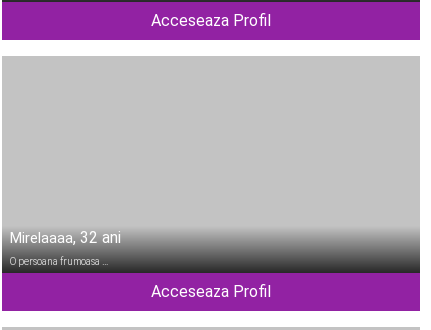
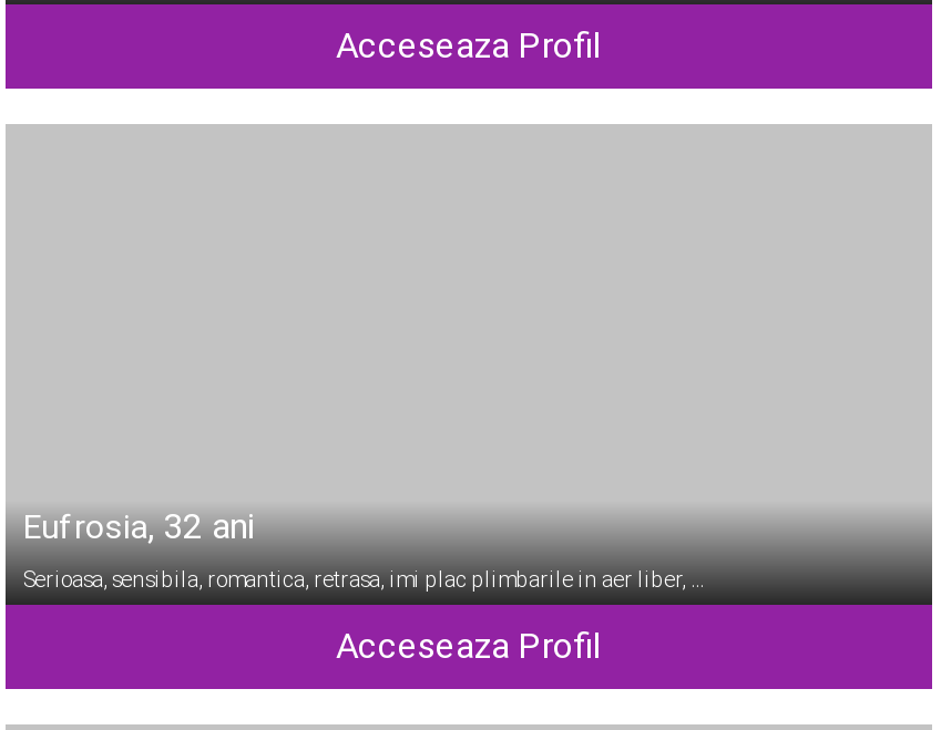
- Mirelaaaa, 32 ani
+ Eufrosia, 32 ani

- O persoana frumoasa …
+ Serioasa, sensibila, romantica, retrasa, imi plac plimbarile in aer liber, …
